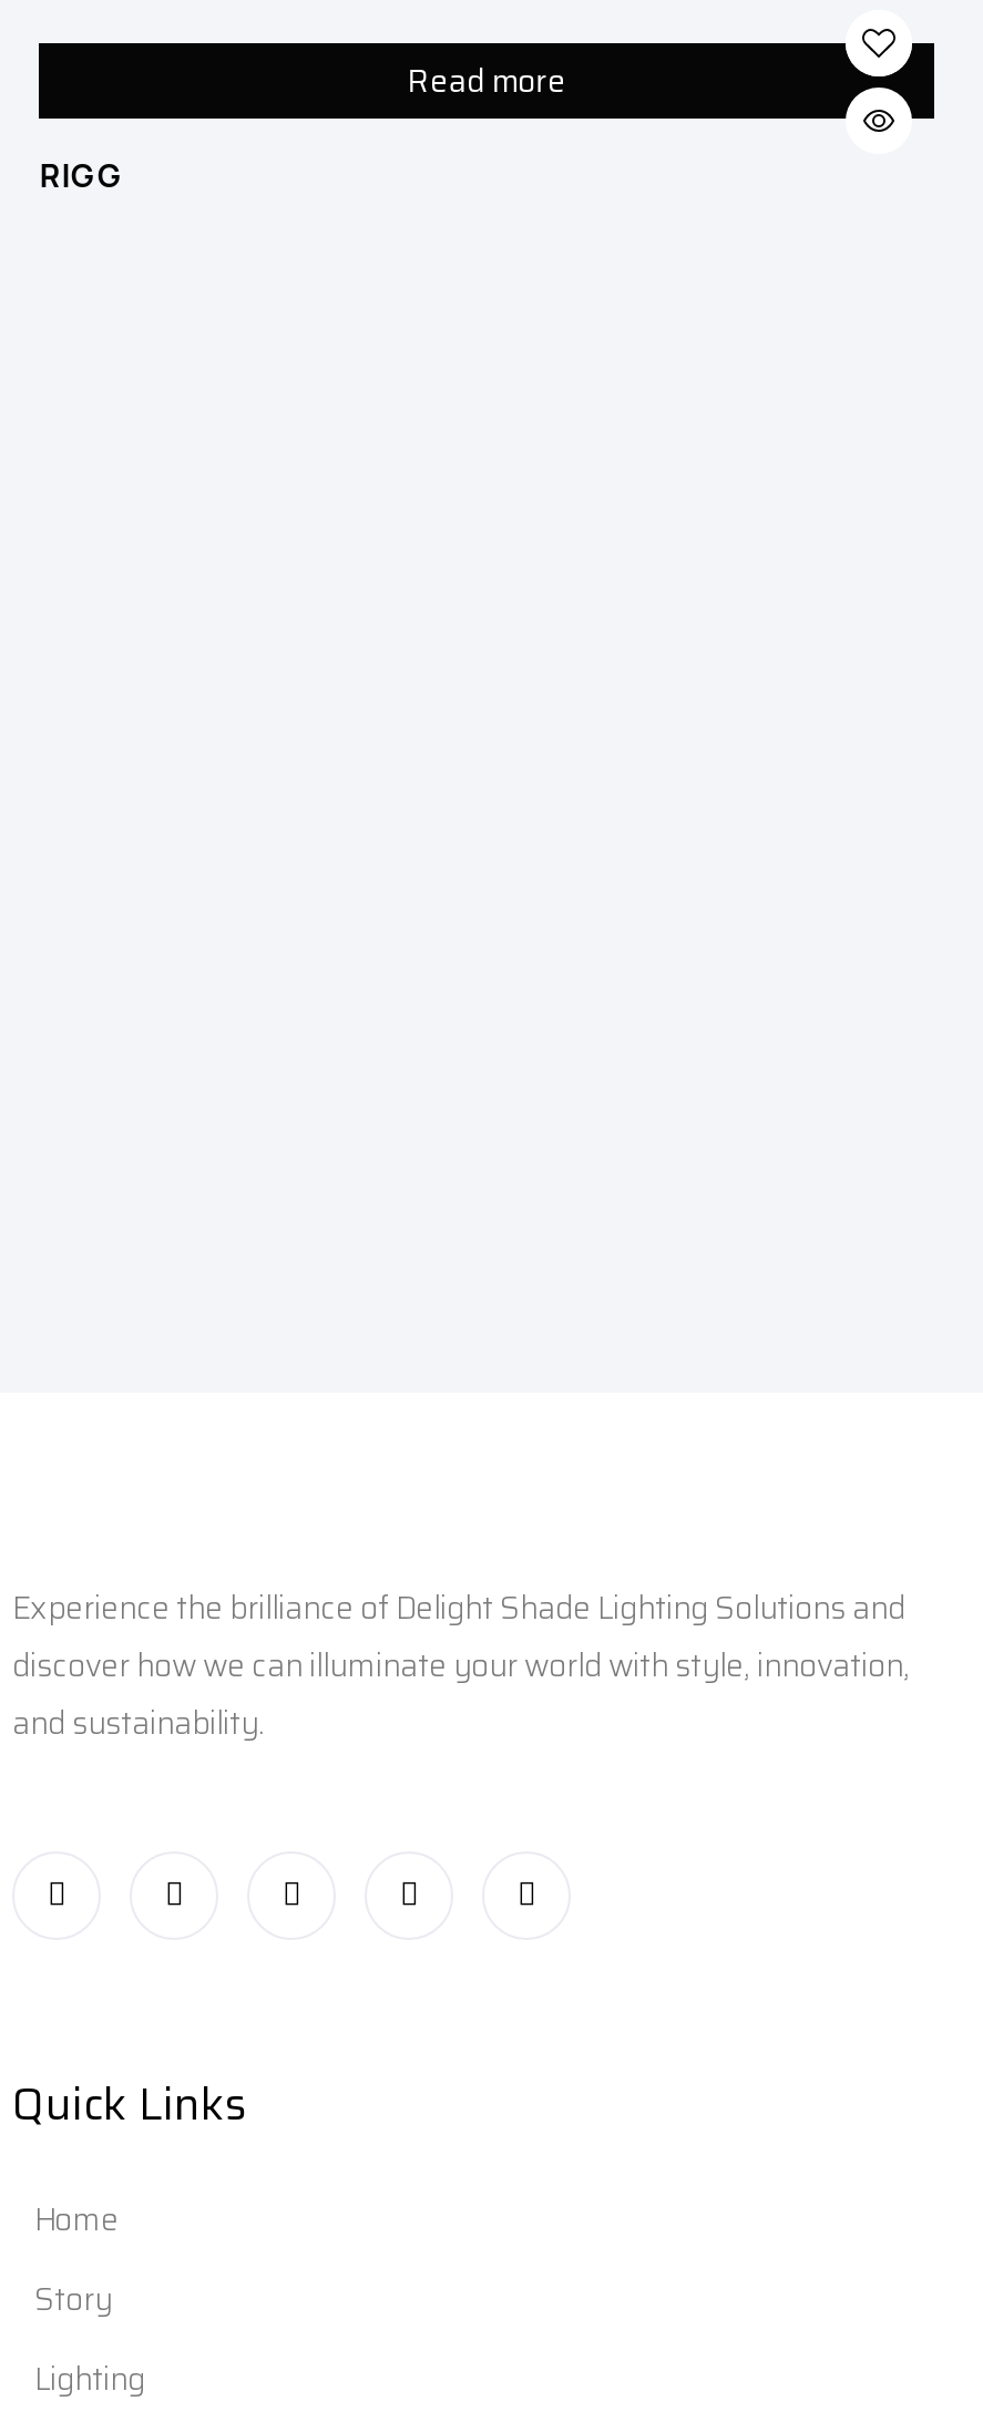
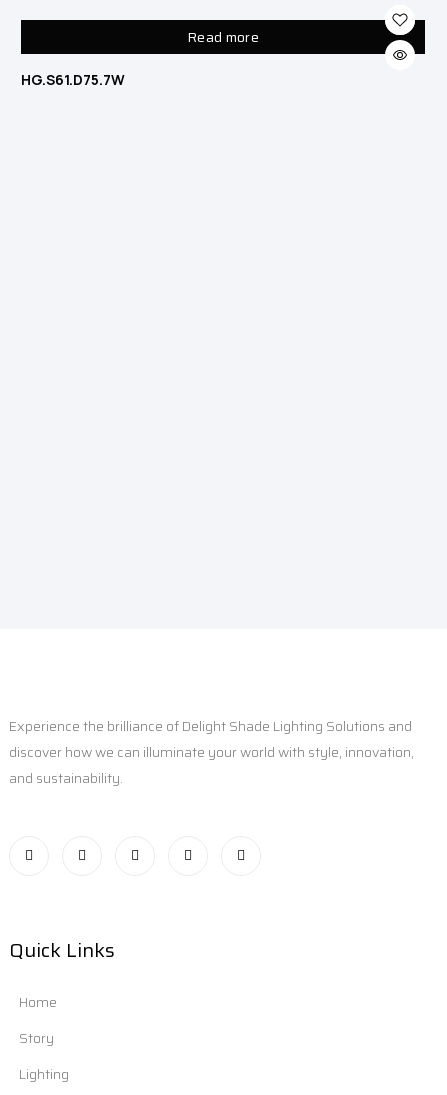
- RIGG
+ HG.S61.D75.7W
